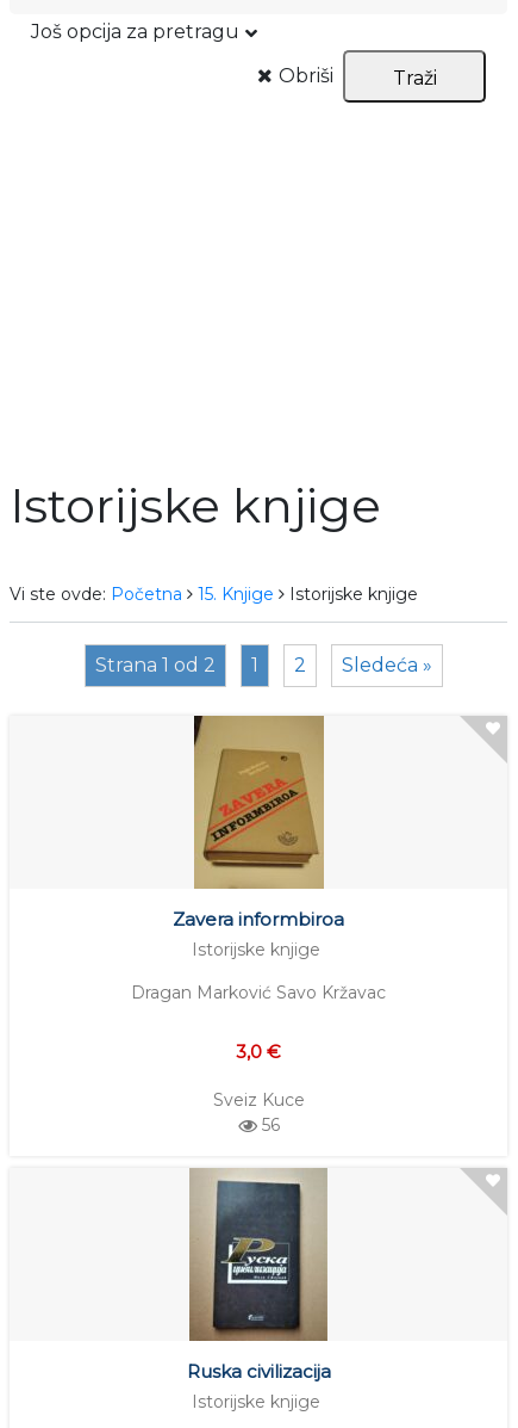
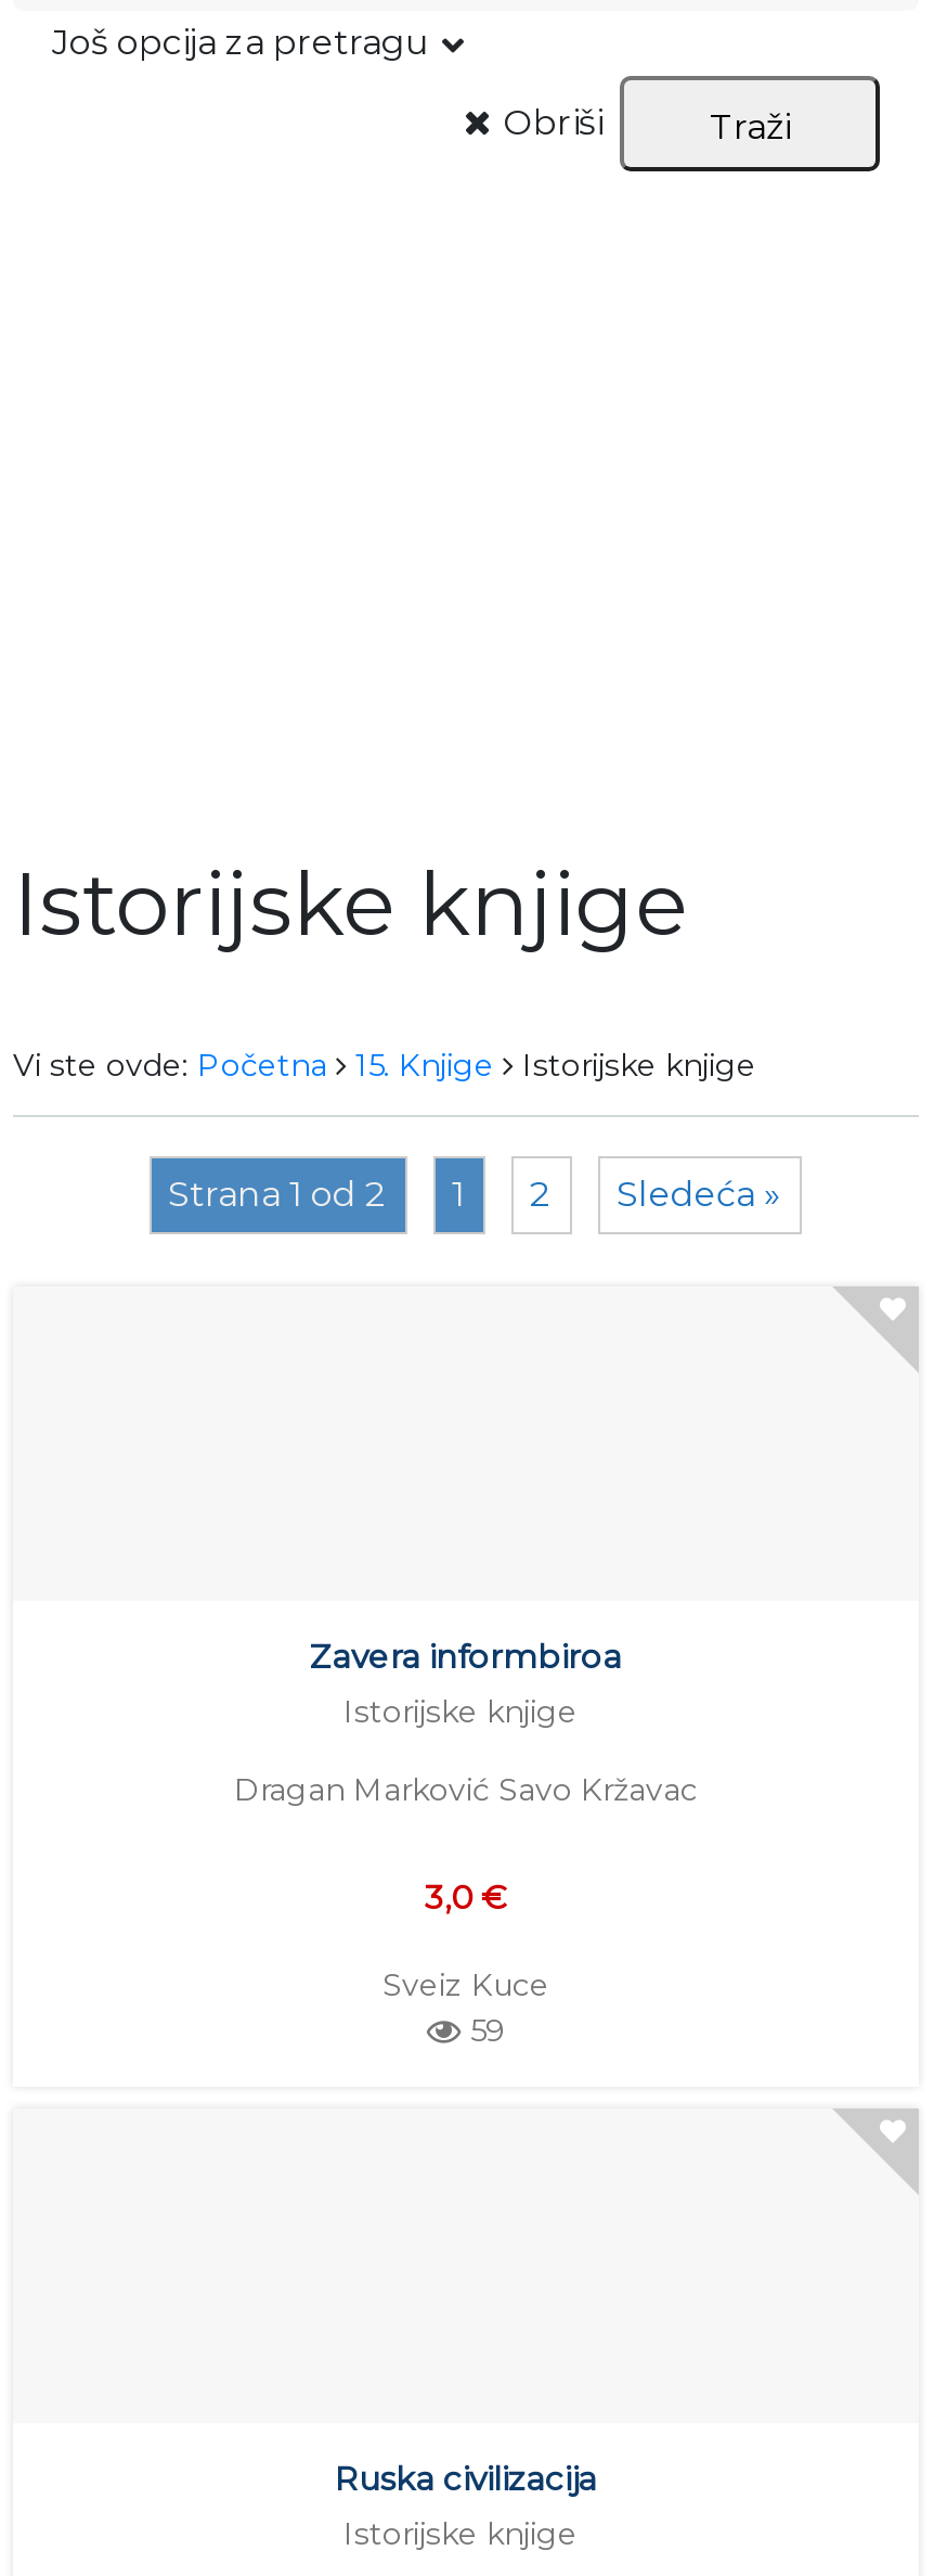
- [image]

- 56
+ 59

- [image]
